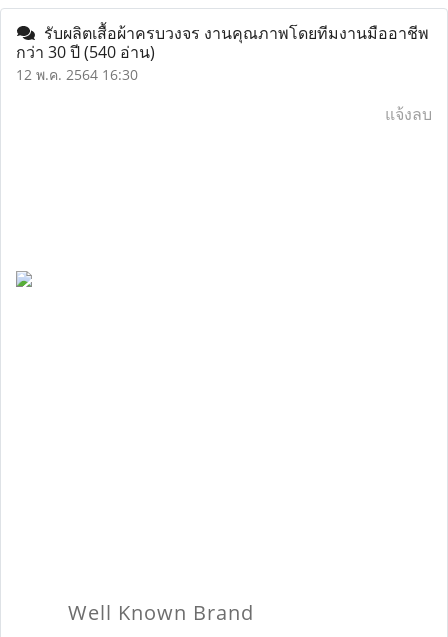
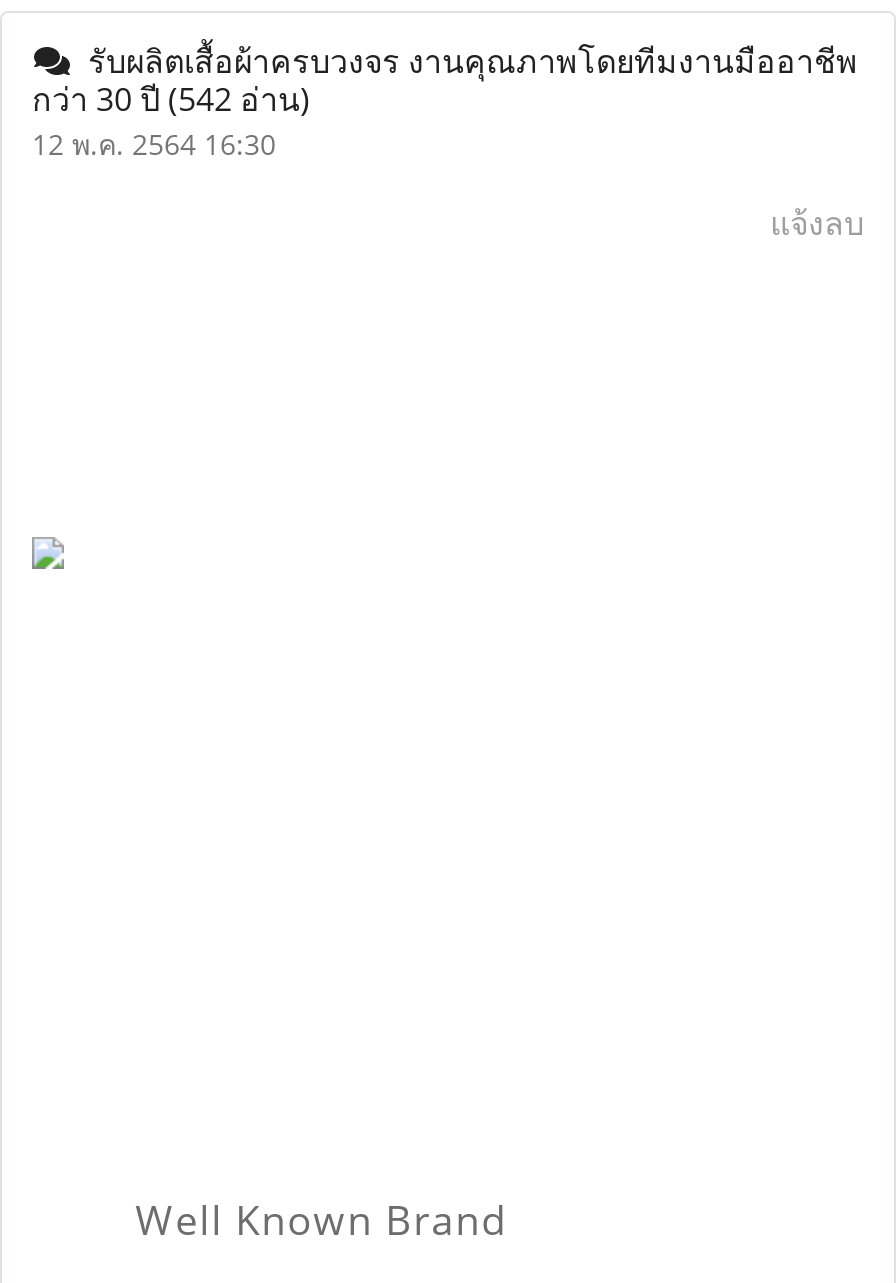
- กว่า 30 ปี(540 อ่าน)
+ กว่า 30 ปี(542 อ่าน)
